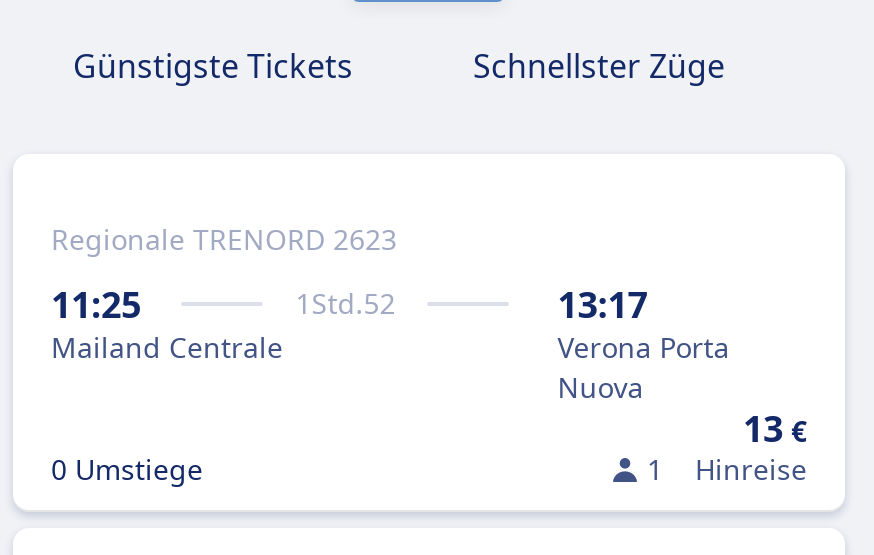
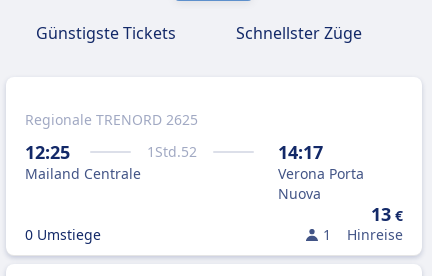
- Regionale TRENORD 2623
+ Regionale TRENORD 2625

- 11:25
+ 12:25

- 13:17
+ 14:17
